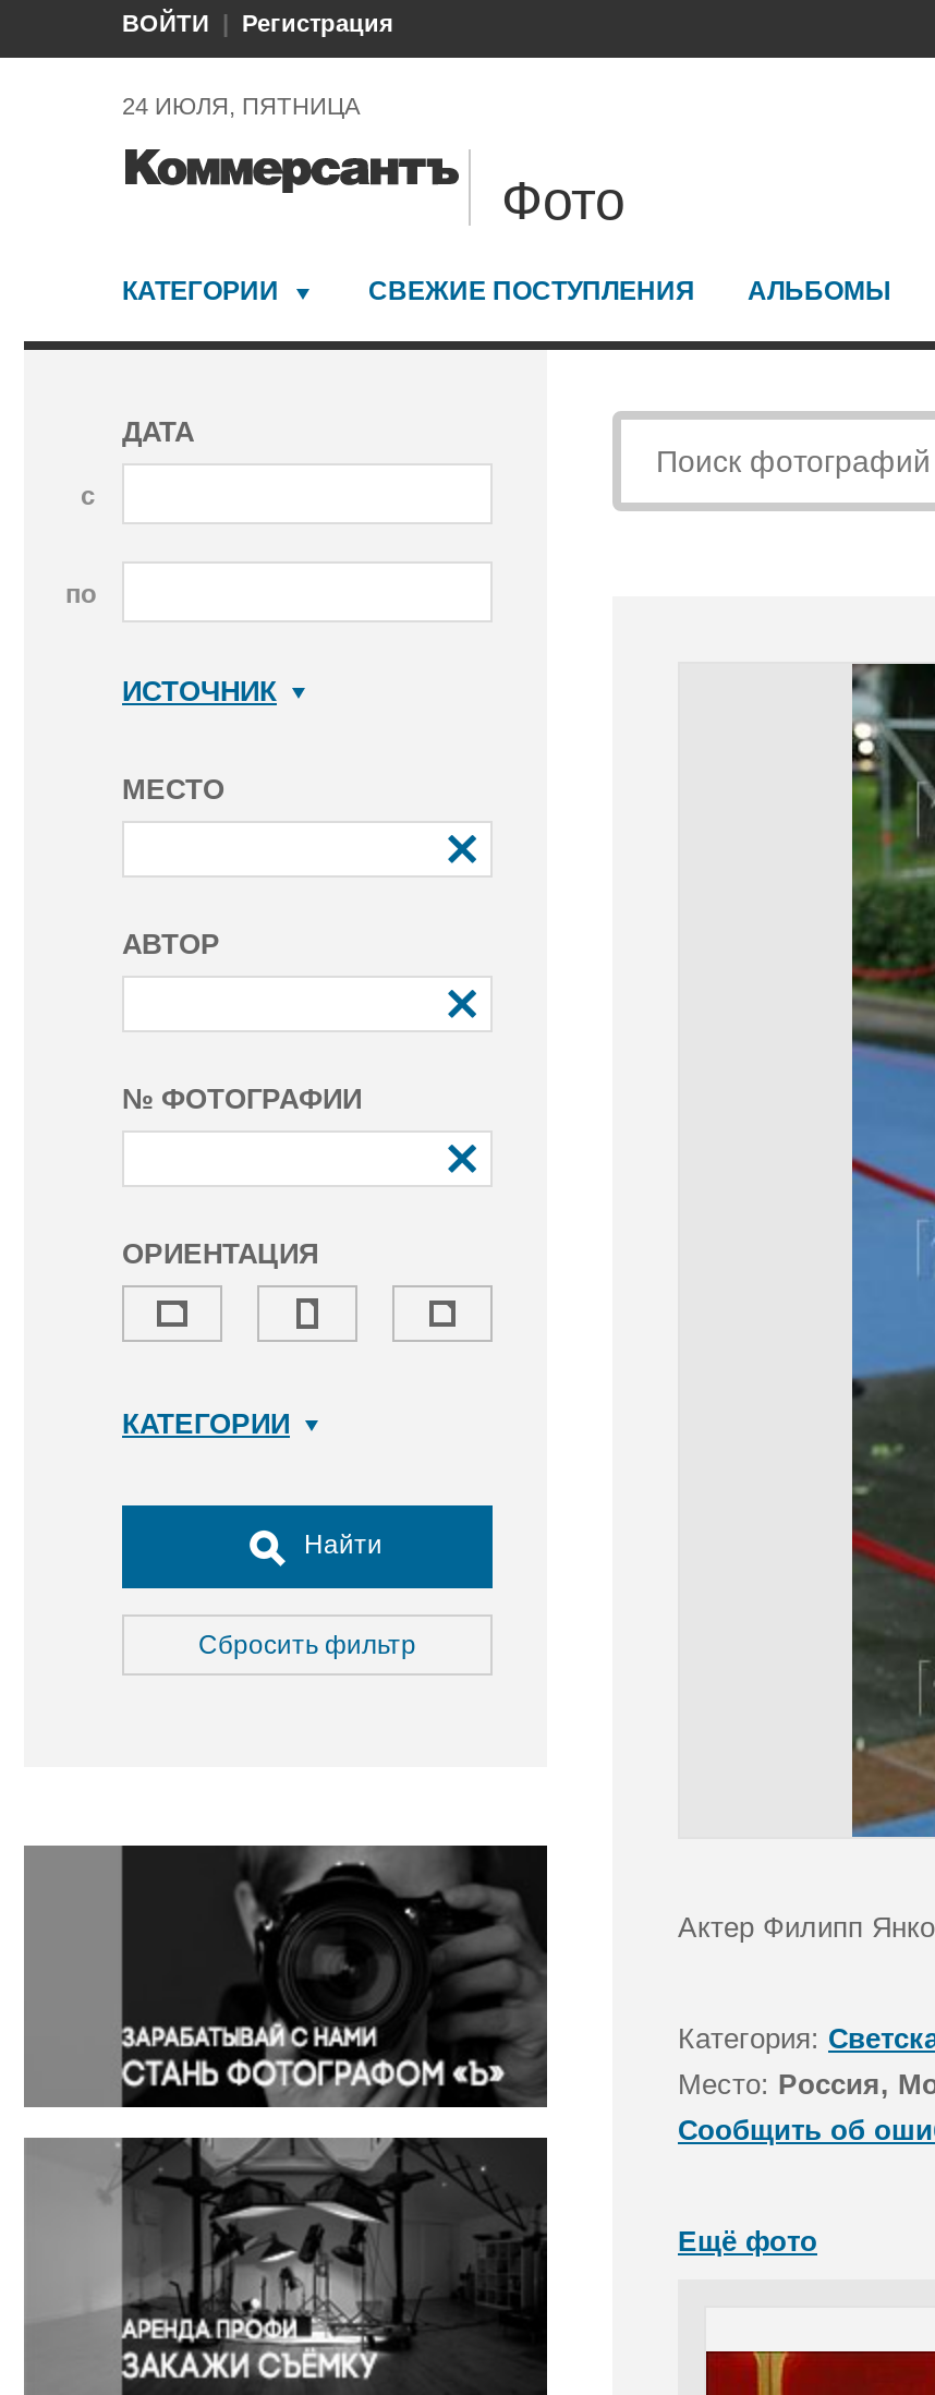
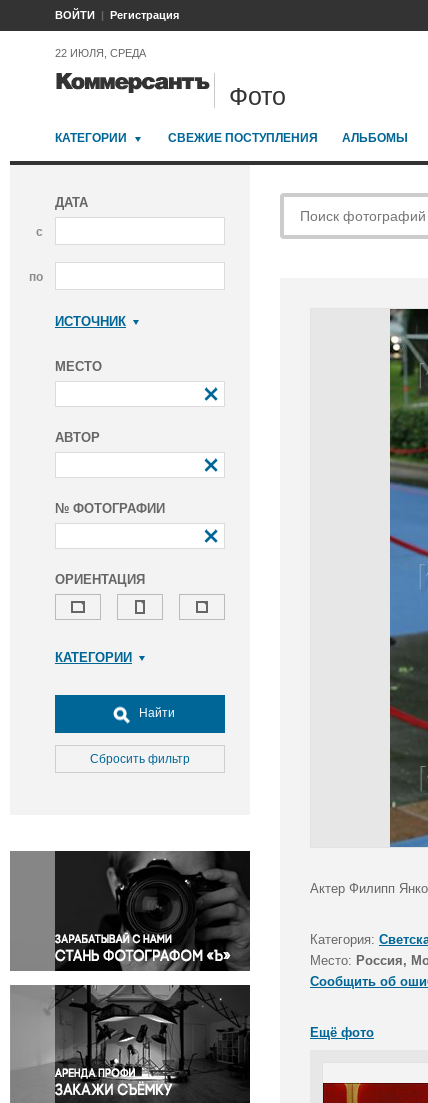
- 24 ИЮЛЯ, ПЯТНИЦА
+ 22 ИЮЛЯ, СРЕДА
